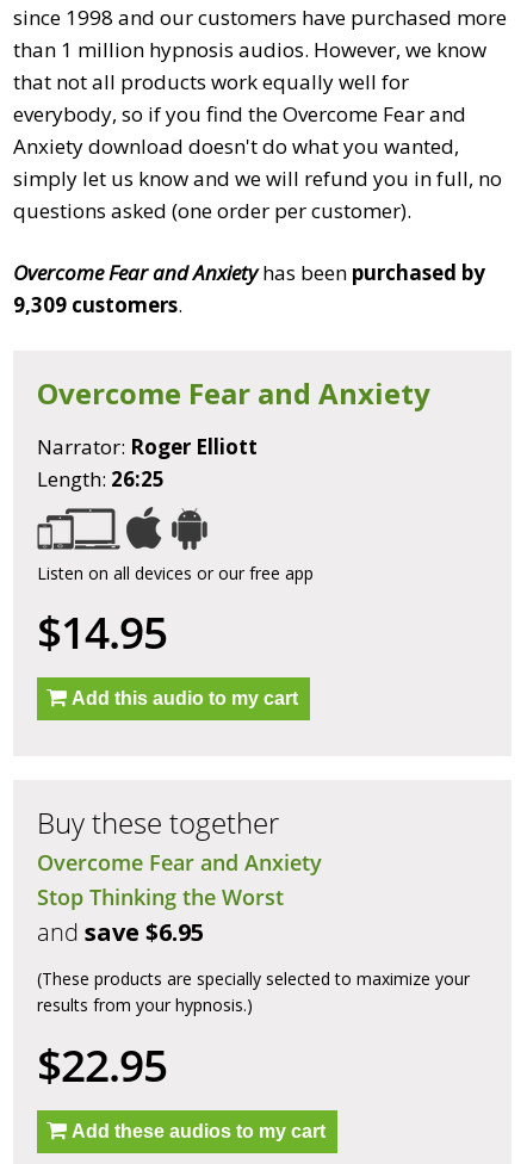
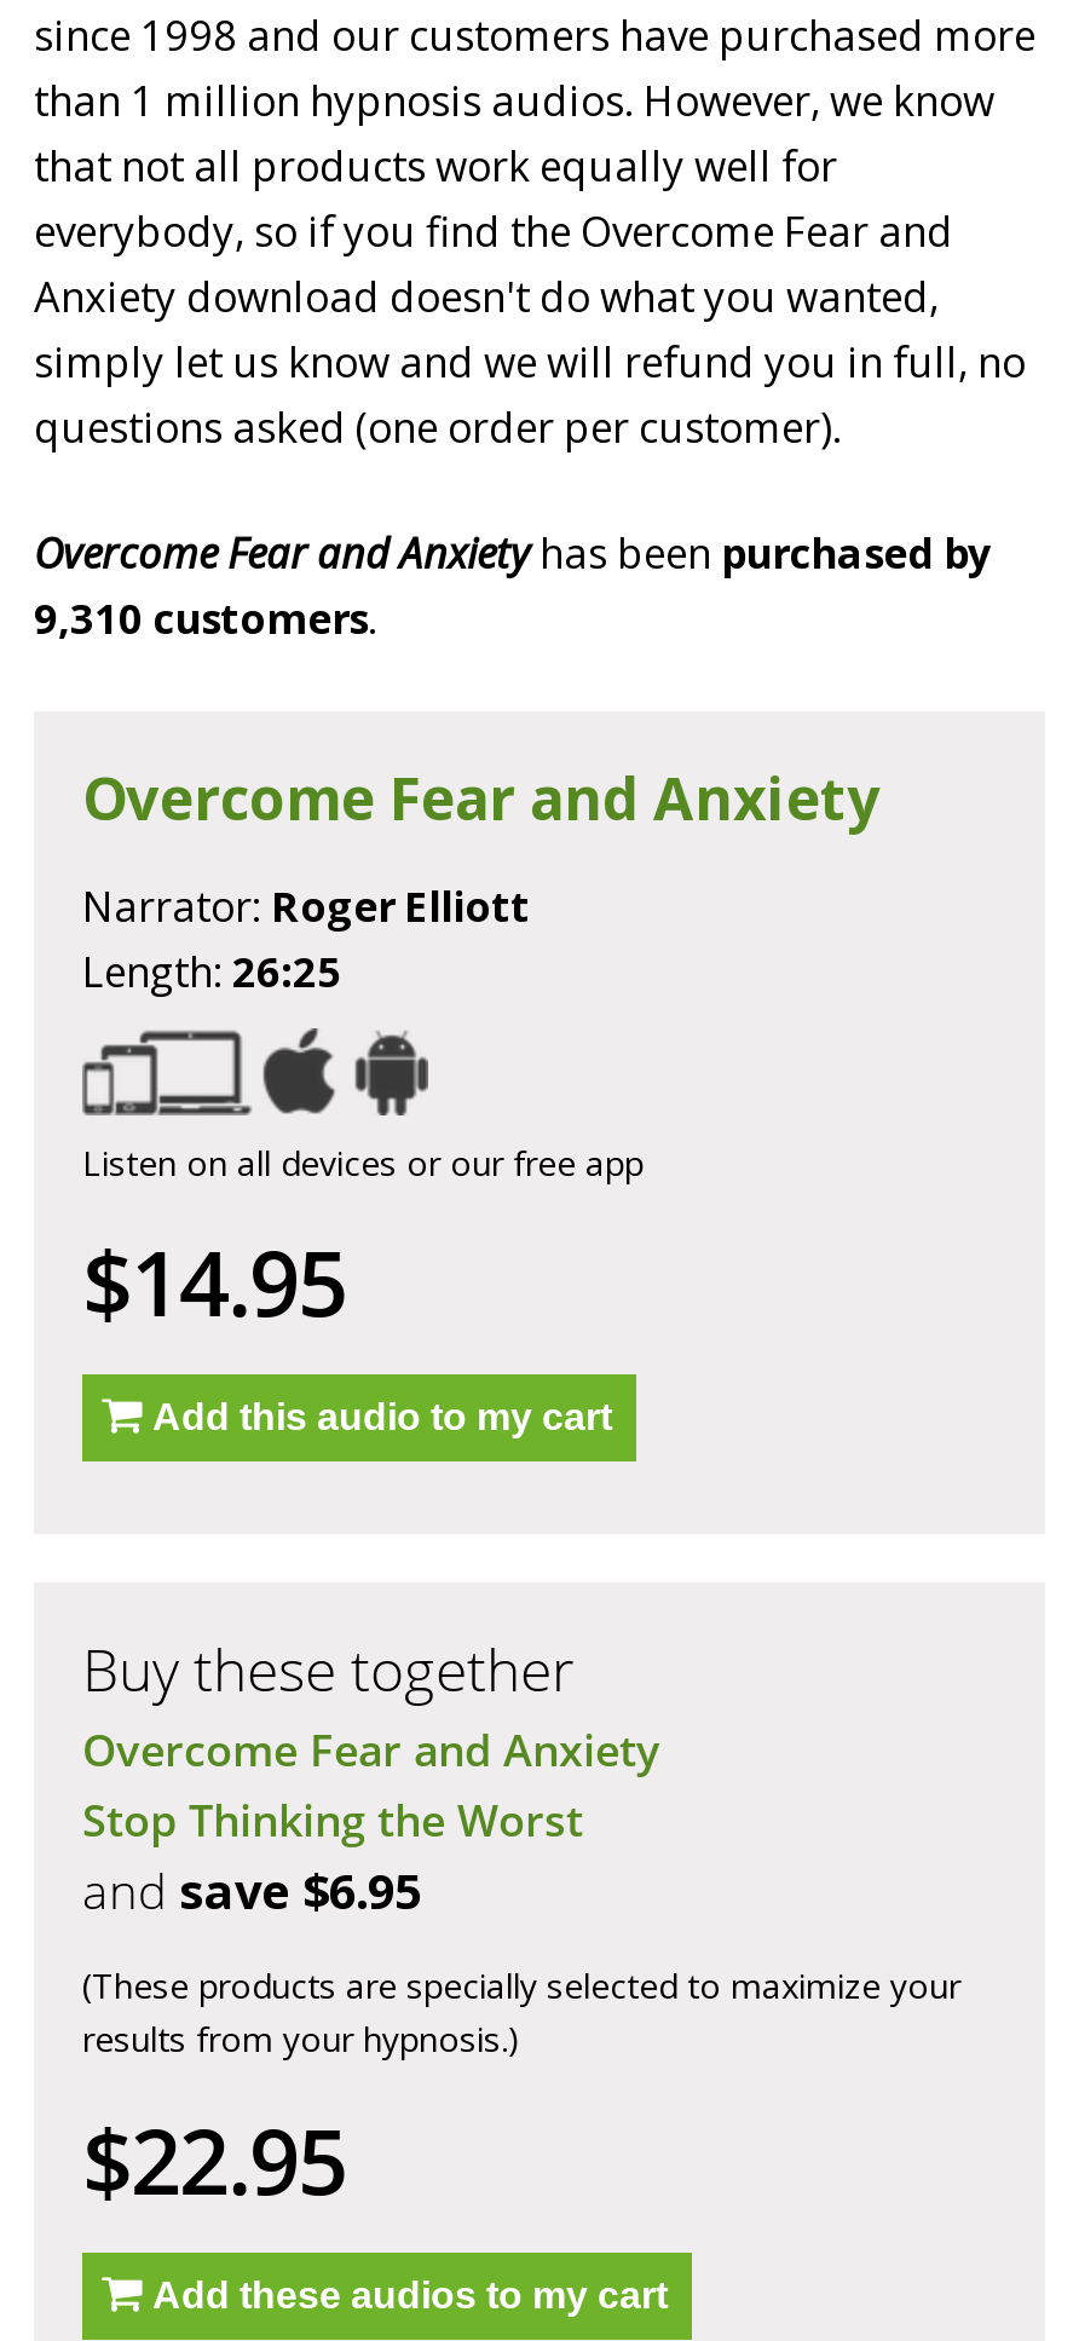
- 9,309 customers.
+ 9,310 customers.
